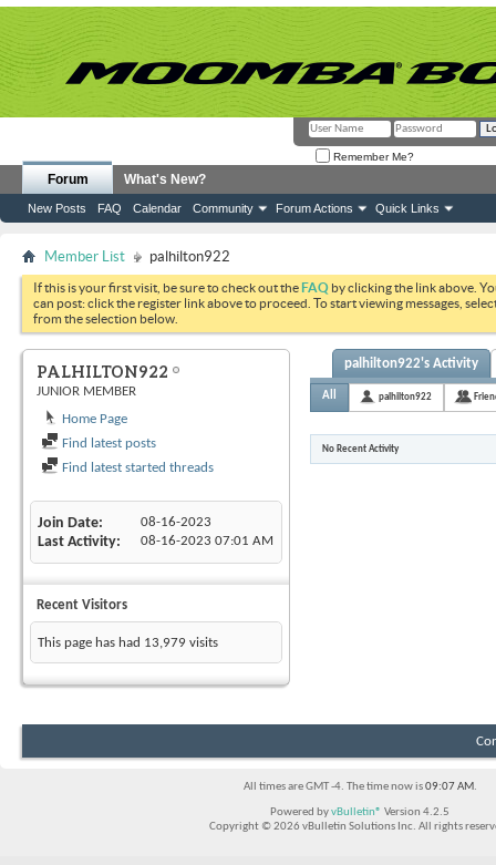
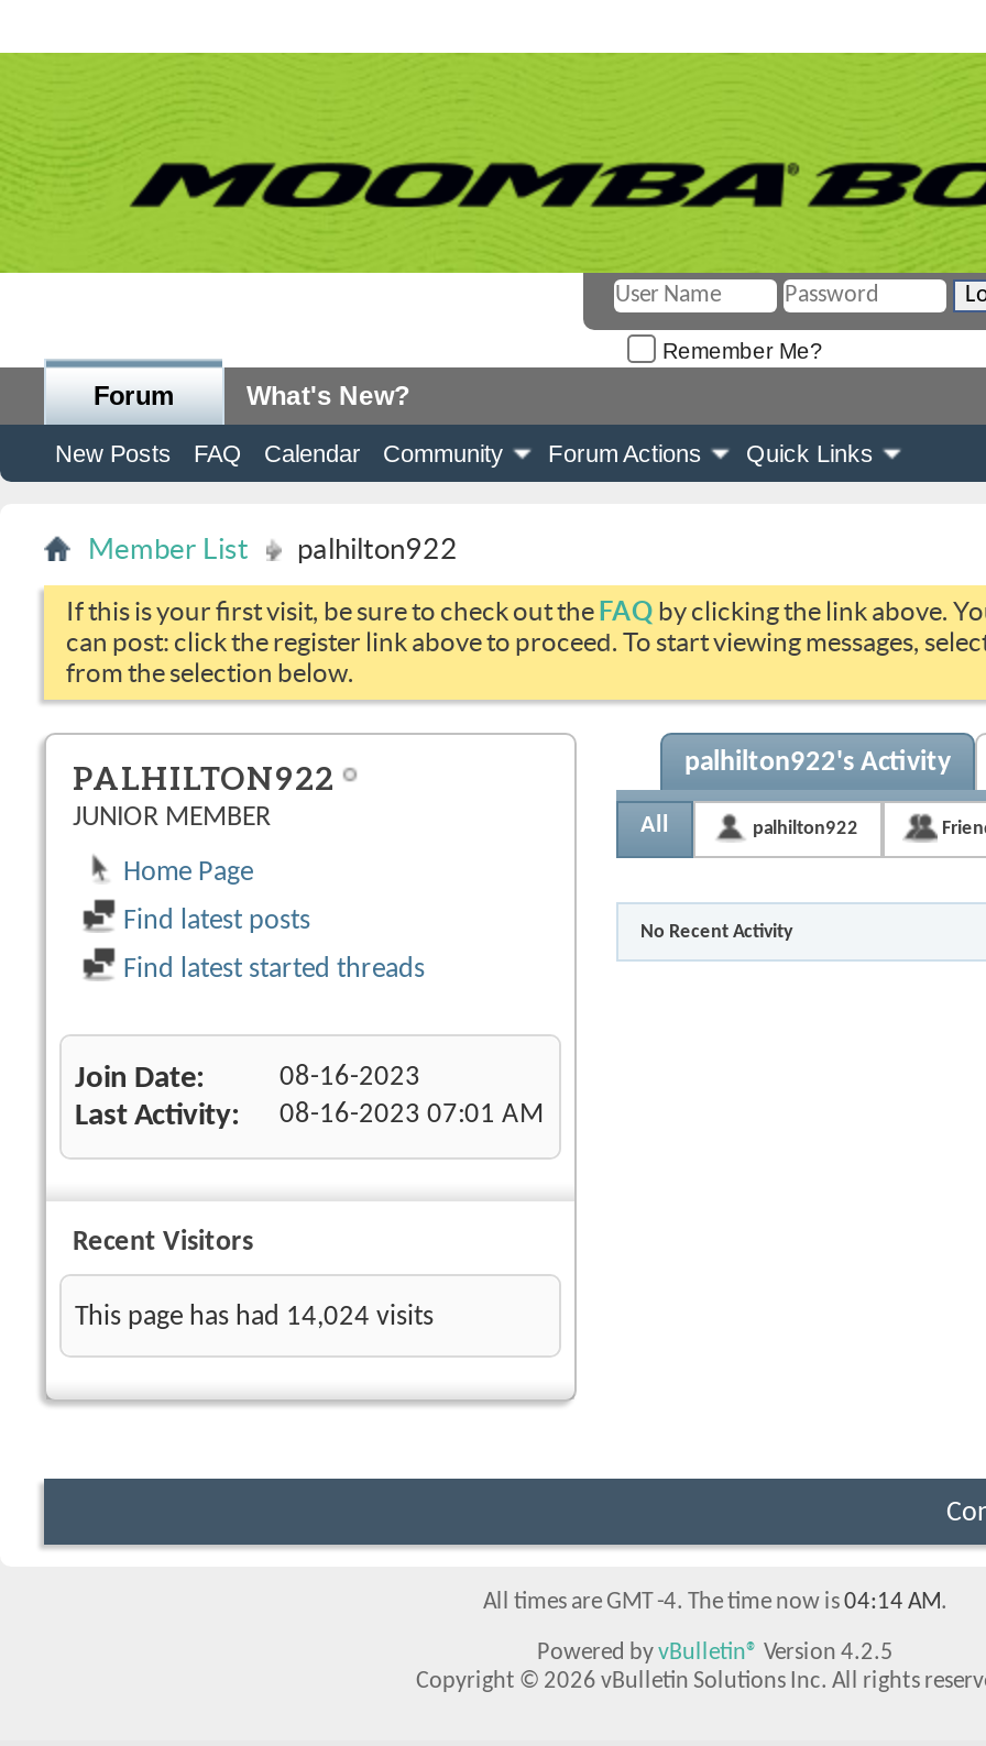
- This page has had 13,979 visits
+ This page has had 14,024 visits

- All times are GMT -4. The time now is 09:07 AM.
+ All times are GMT -4. The time now is 04:14 AM.
